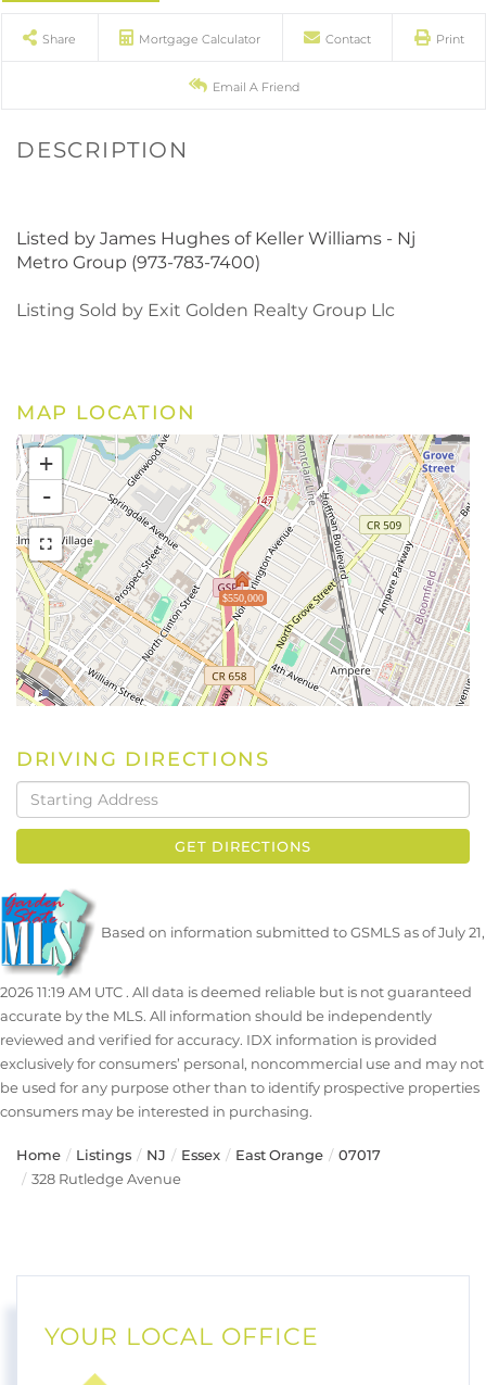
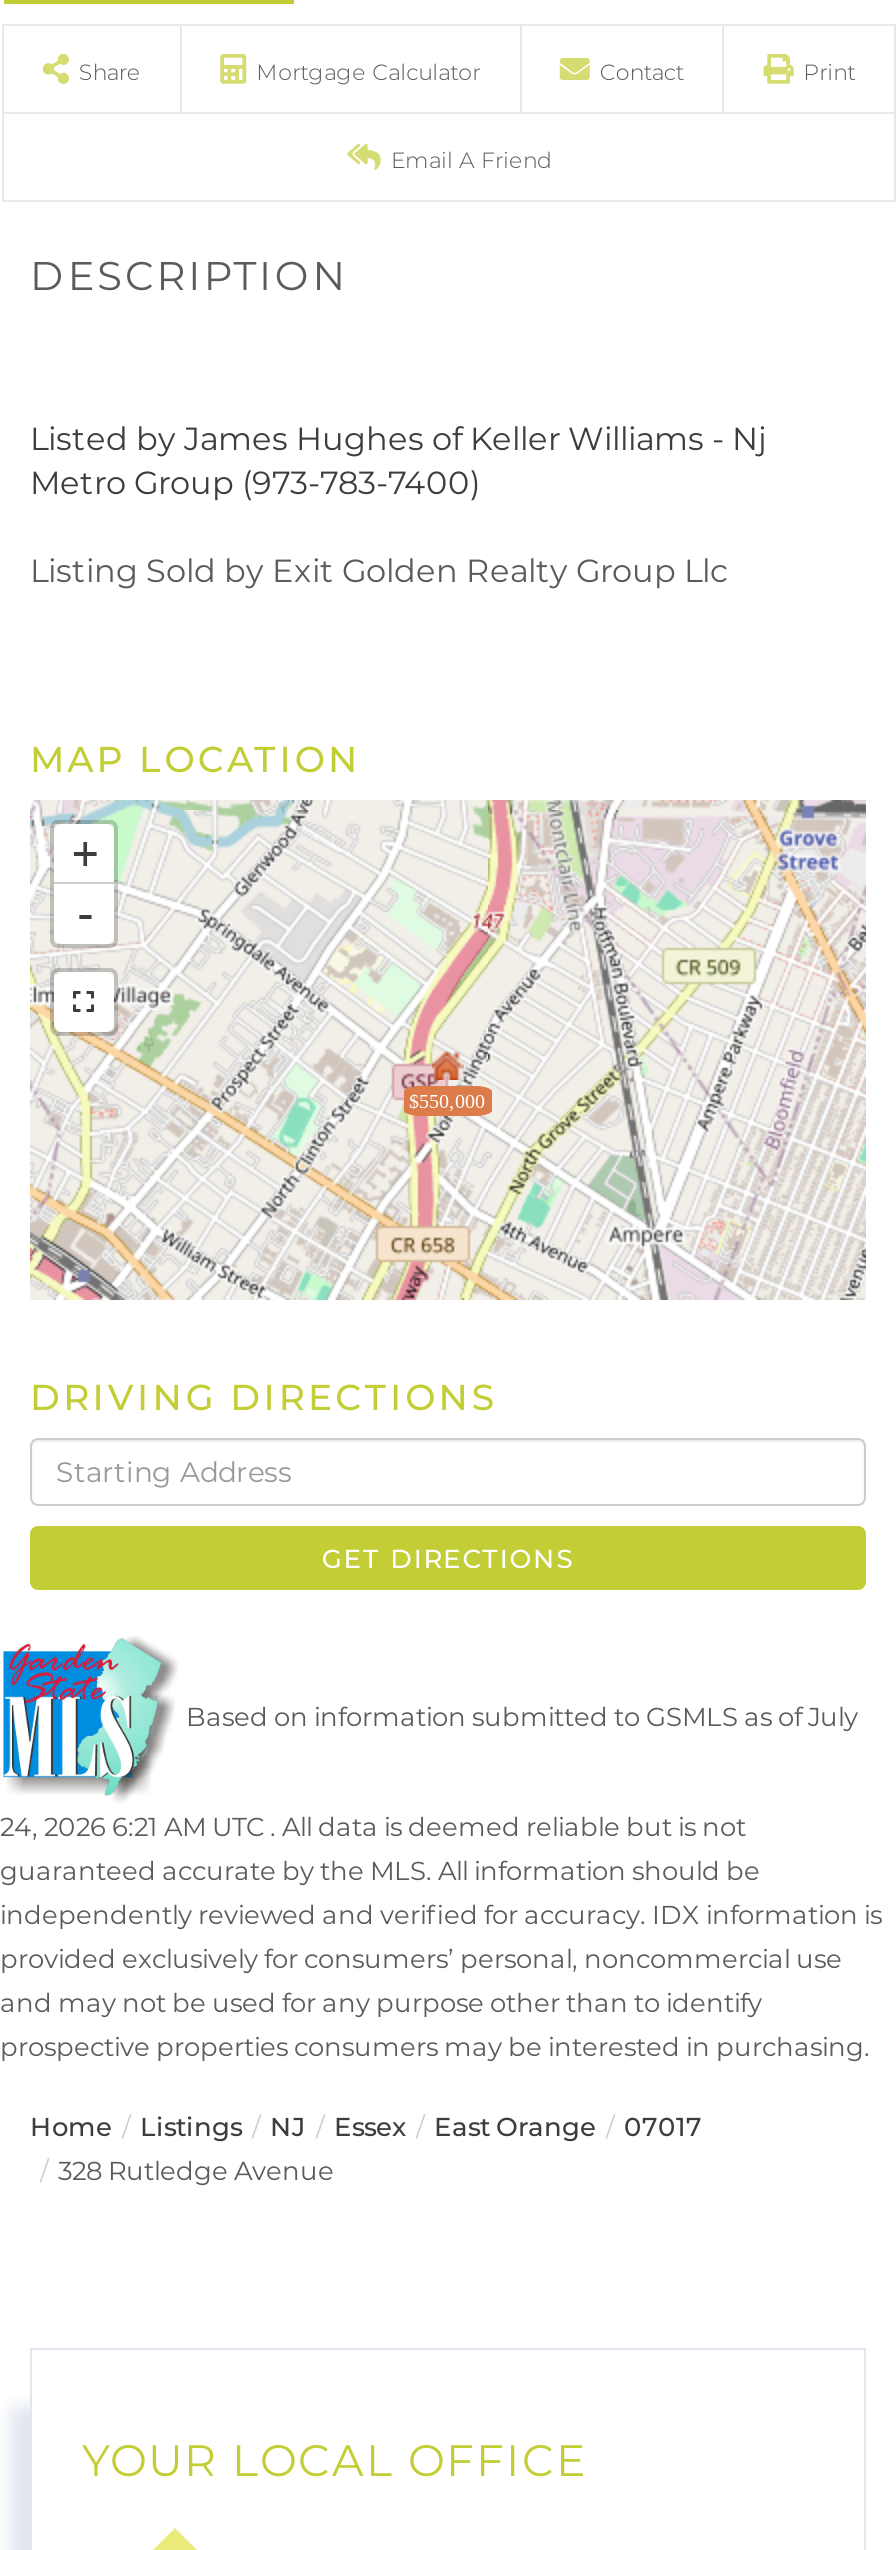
- Based on information submitted to GSMLS as of July 21,
+ Based on information submitted to GSMLS as of July

- 2026 11:19 AM UTC . All data is deemed reliable but is not guaranteed
- accurate by the MLS. All information should be independently
- reviewed and verified for accuracy. IDX information is provided
- exclusively for consumers’ personal, noncommercial use and may not
- be used for any purpose other than to identify prospective properties
- consumers may be interested in purchasing.
+ 24, 2026 6:21 AM UTC . All data is deemed reliable but is not
+ guaranteed accurate by the MLS. All information should be
+ independently reviewed and verified for accuracy. IDX information is
+ provided exclusively for consumers’ personal, noncommercial use
+ and may not be used for any purpose other than to identify
+ prospective properties consumers may be interested in purchasing.
